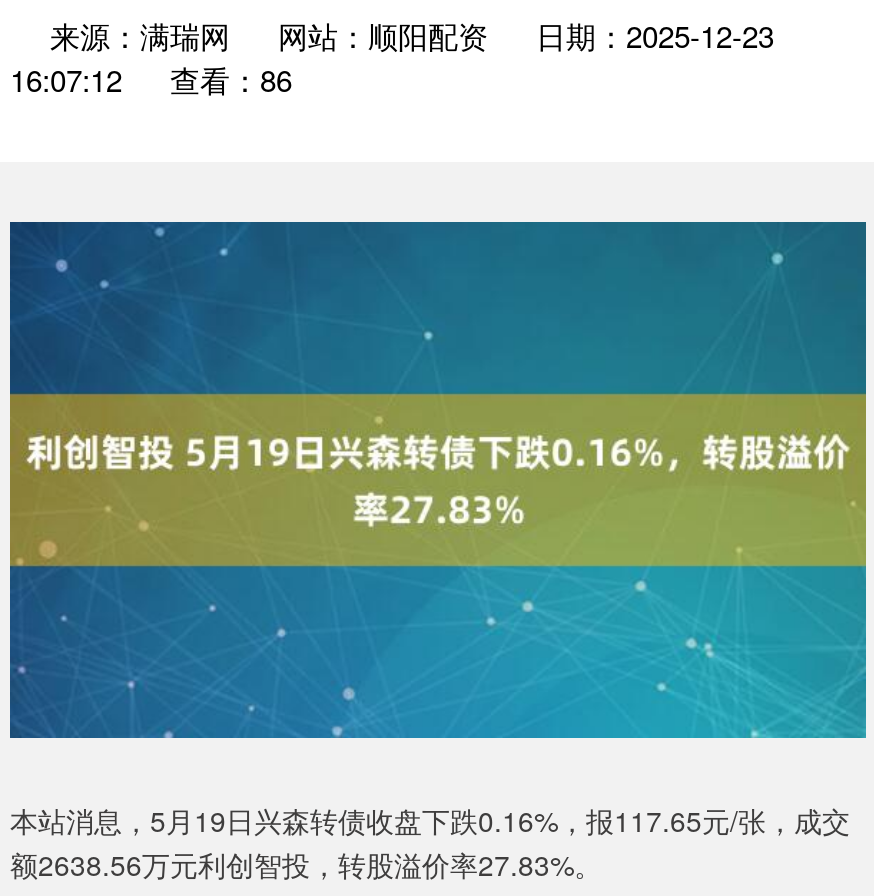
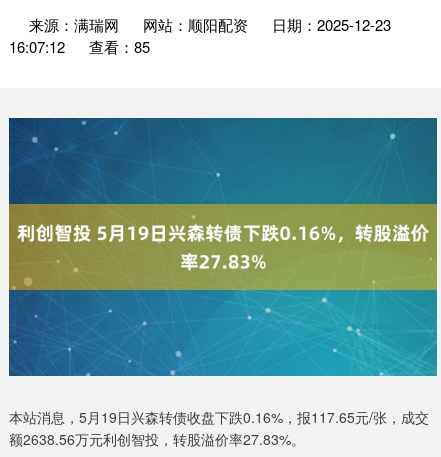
- 16:07:12 查看：86
+ 16:07:12 查看：85
